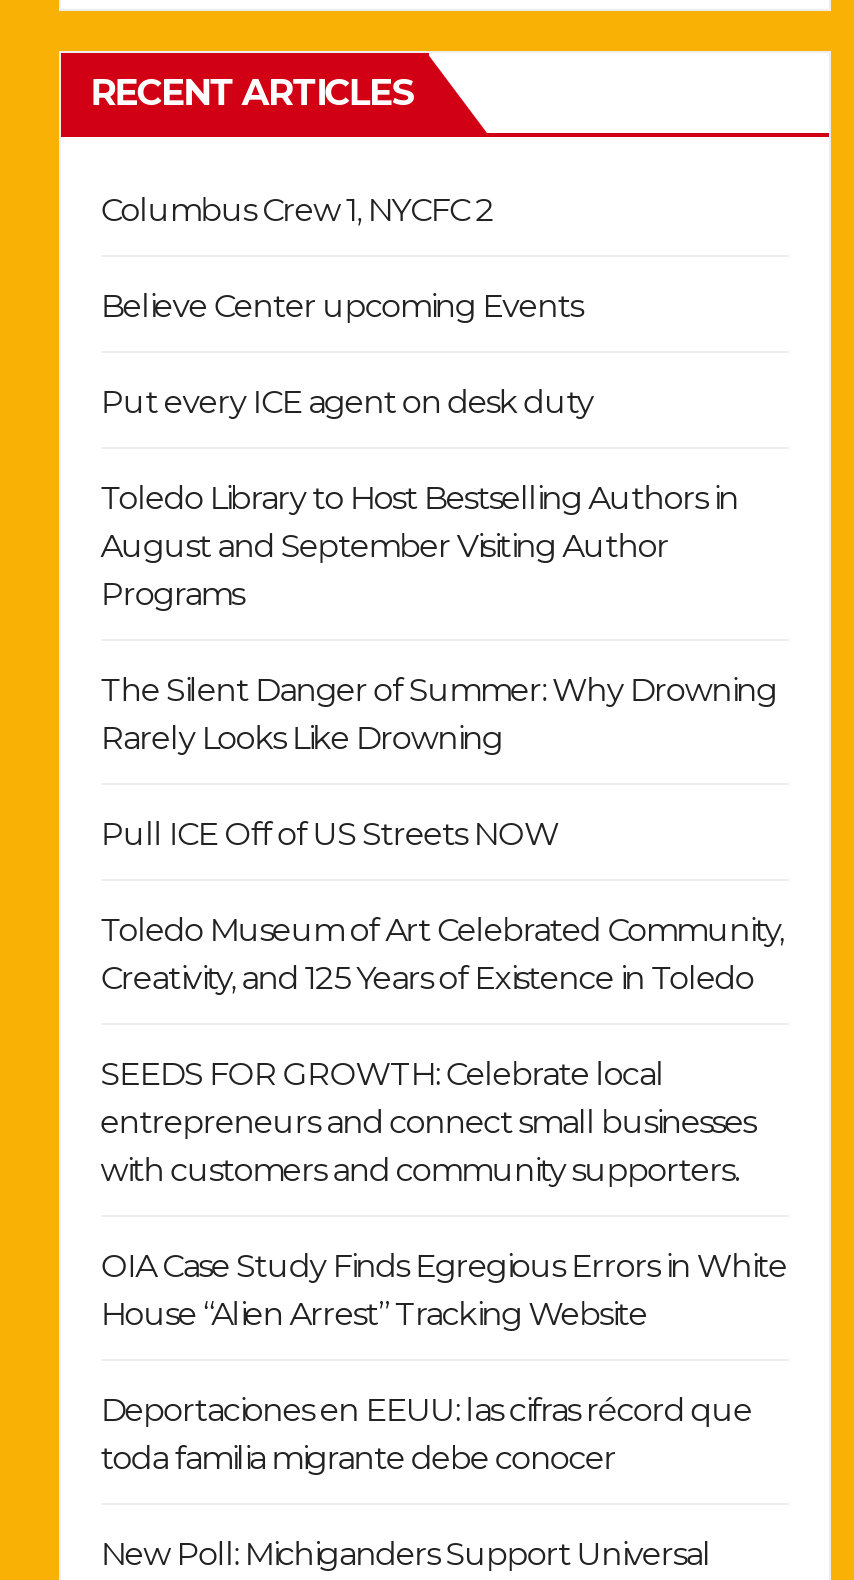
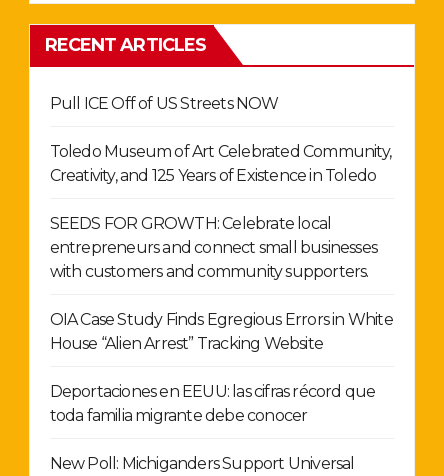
- Columbus Crew 1, NYCFC 2
- Believe Center upcoming Events
- Put every ICE agent on desk duty
- Toledo Library to Host Bestselling Authors in
- August and September Visiting Author
- Programs
- The Silent Danger of Summer: Why Drowning
- Rarely Looks Like Drowning
